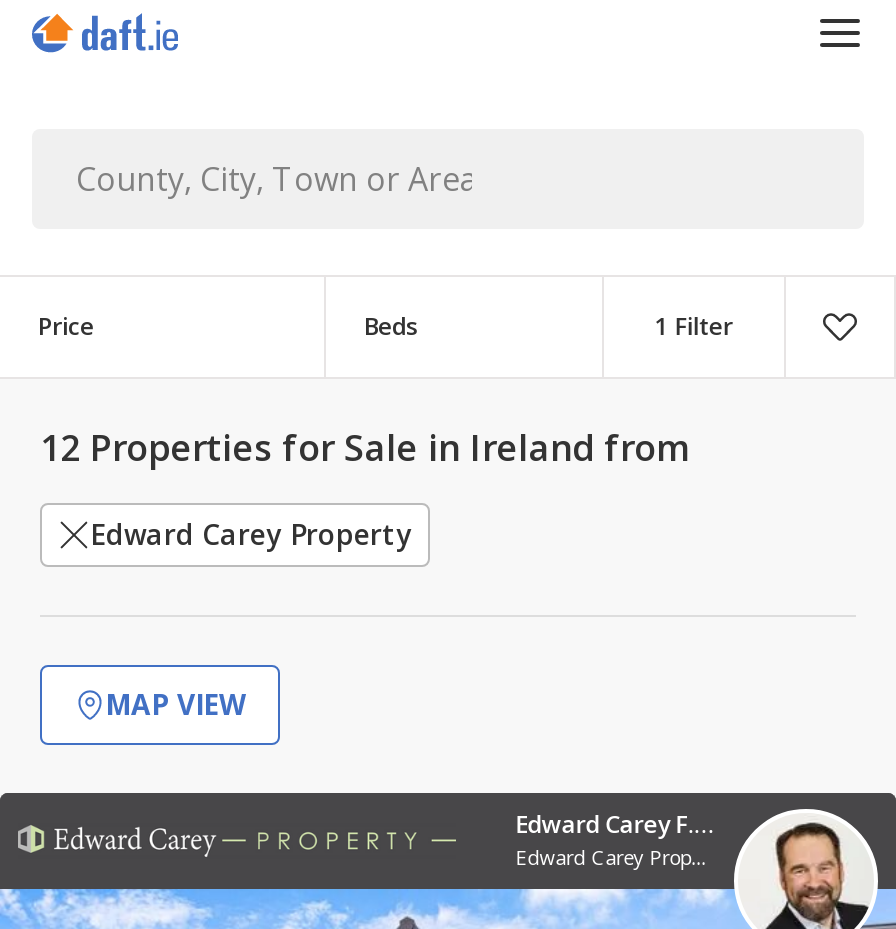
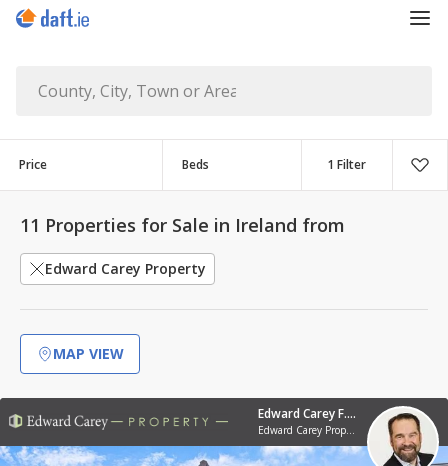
- 12 Properties for Sale in Ireland from
+ 11 Properties for Sale in Ireland from
